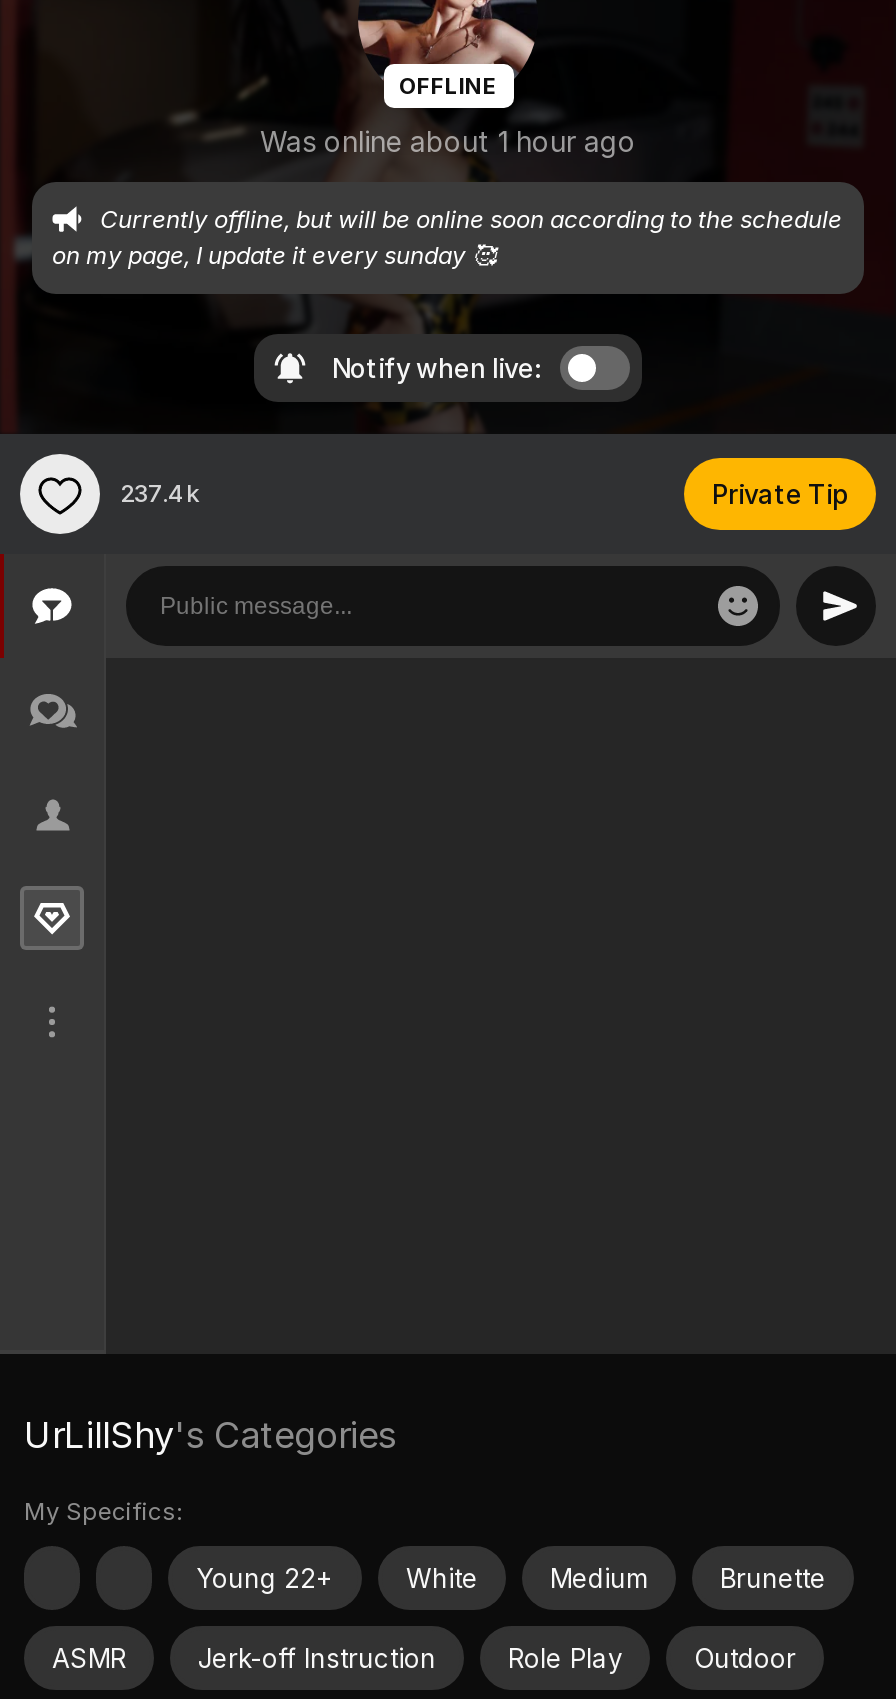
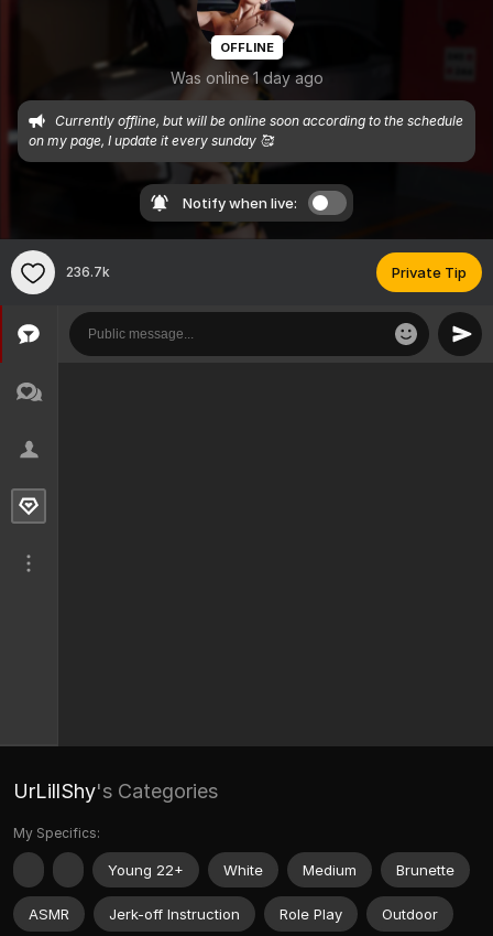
- Was online about 1 hour ago
+ Was online 1 day ago

- 237.4k
+ 236.7k
